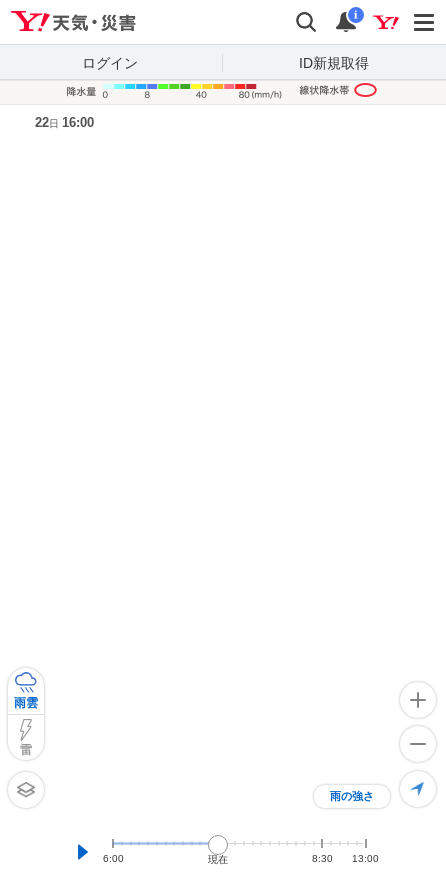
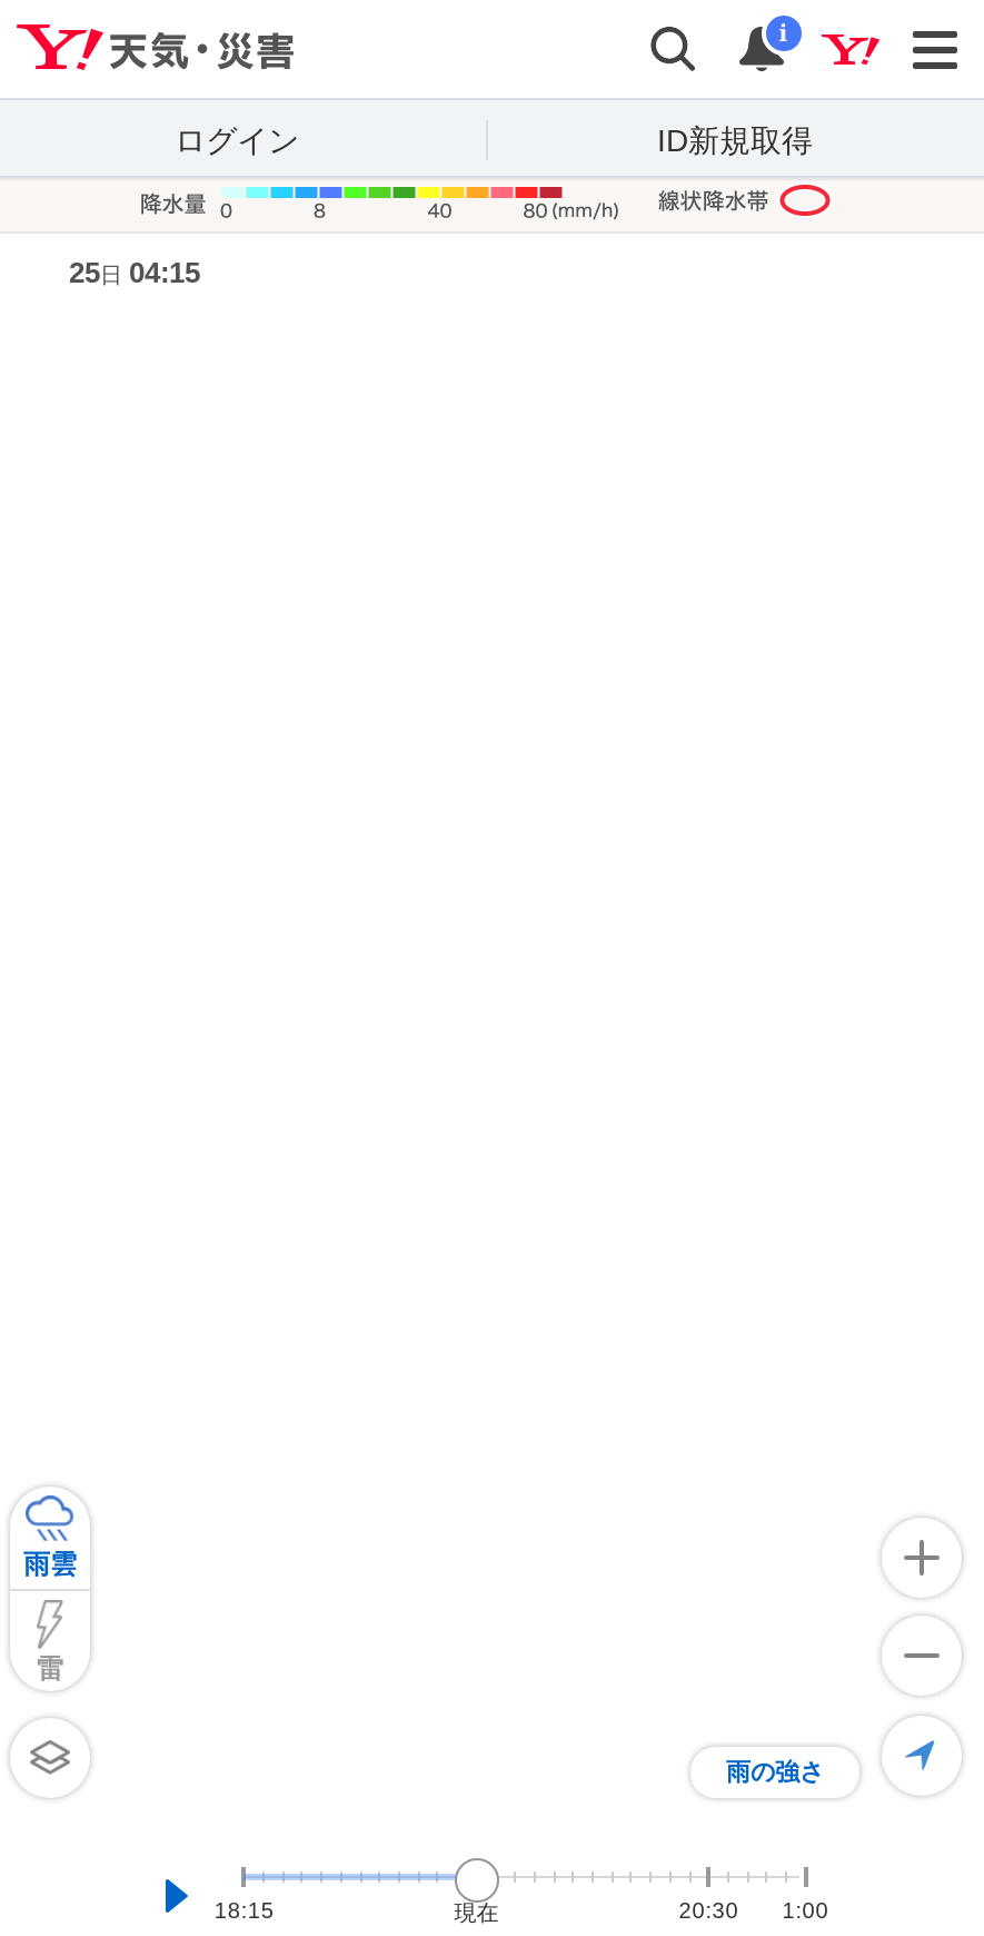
- 22日 16:00
+ 25日 04:15

- 6:00
+ 18:15

- 8:30
+ 20:30

- 13:00
+ 1:00
